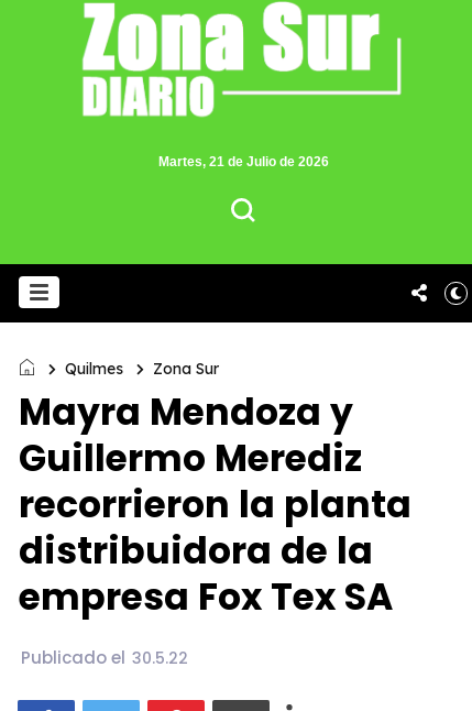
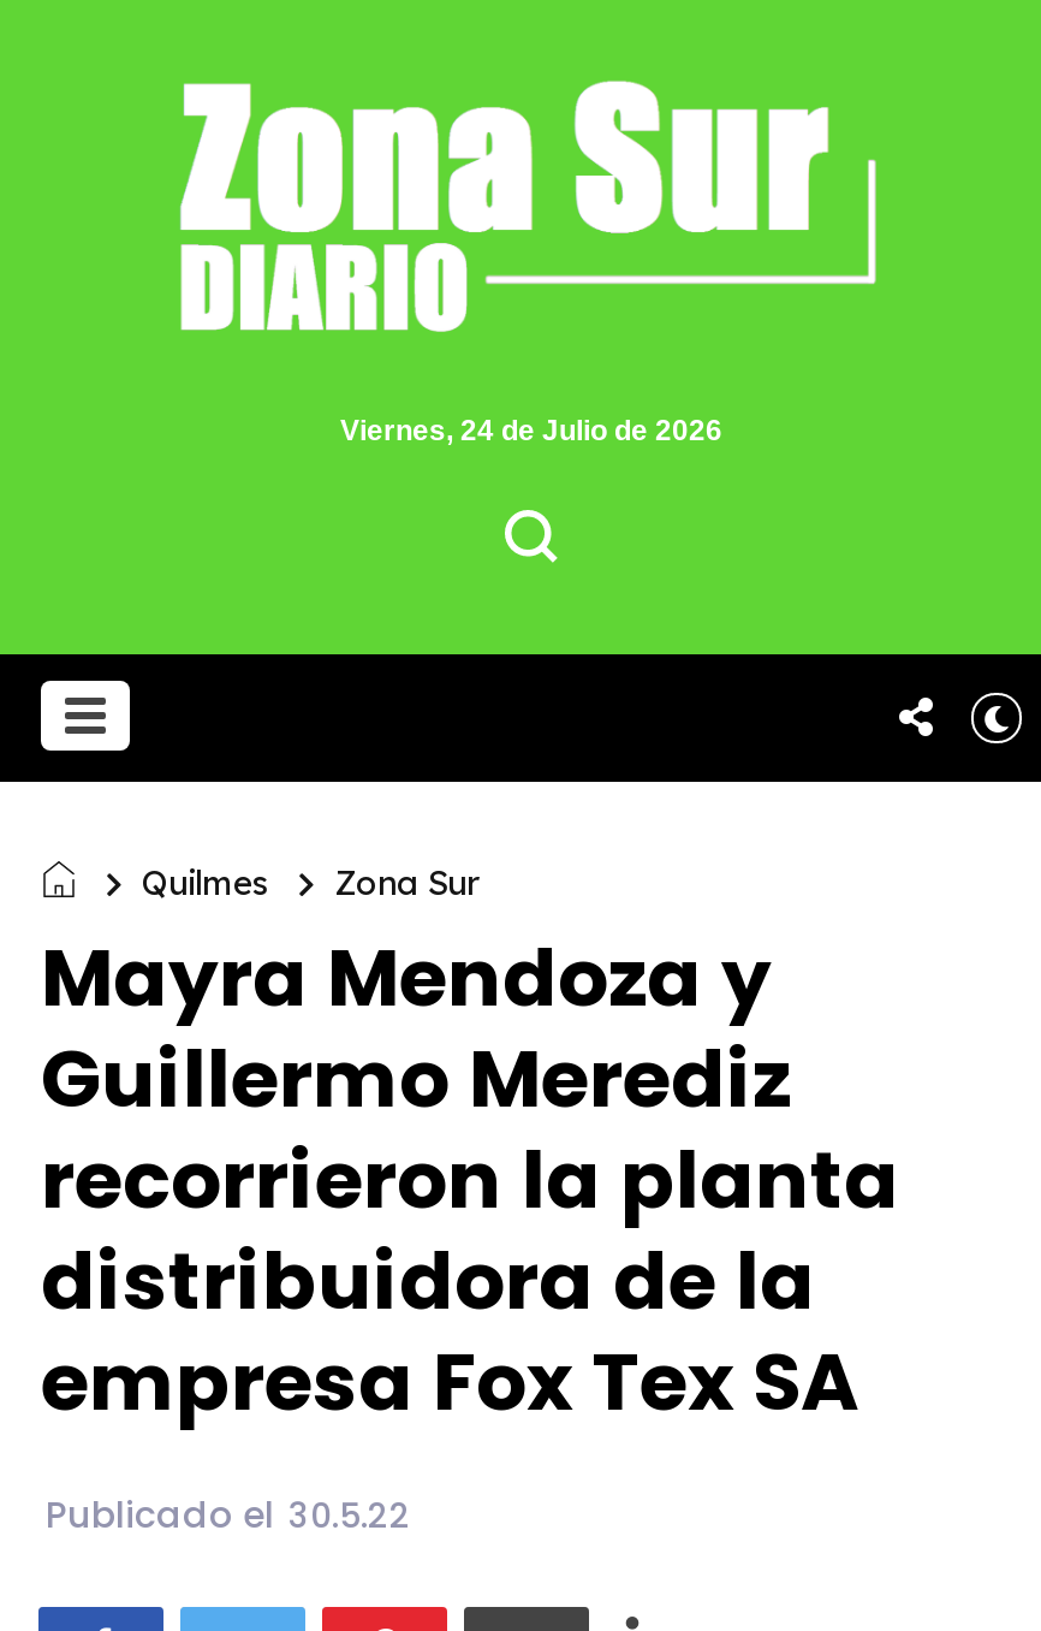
- Martes, 21 de Julio de 2026
+ Viernes, 24 de Julio de 2026
